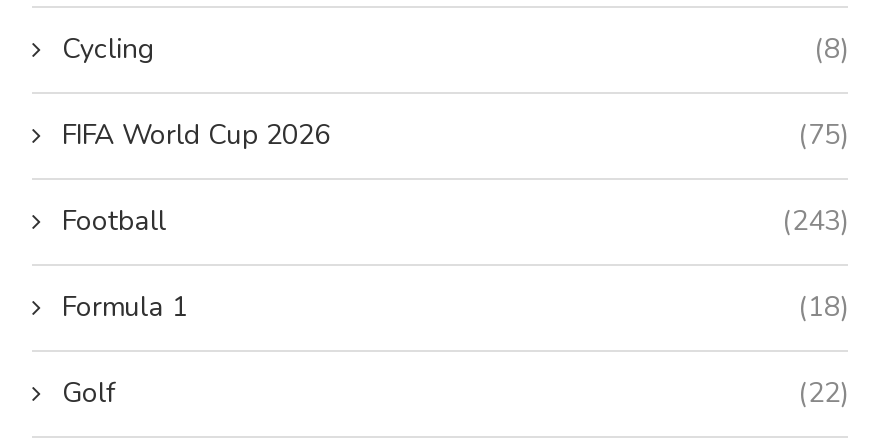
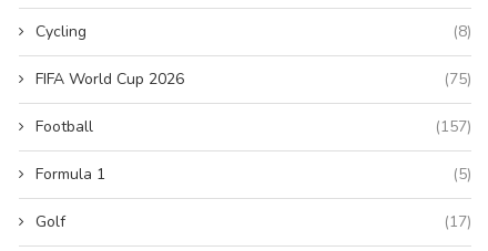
- (243)
+ (157)

- (18)
+ (5)

- (22)
+ (17)
